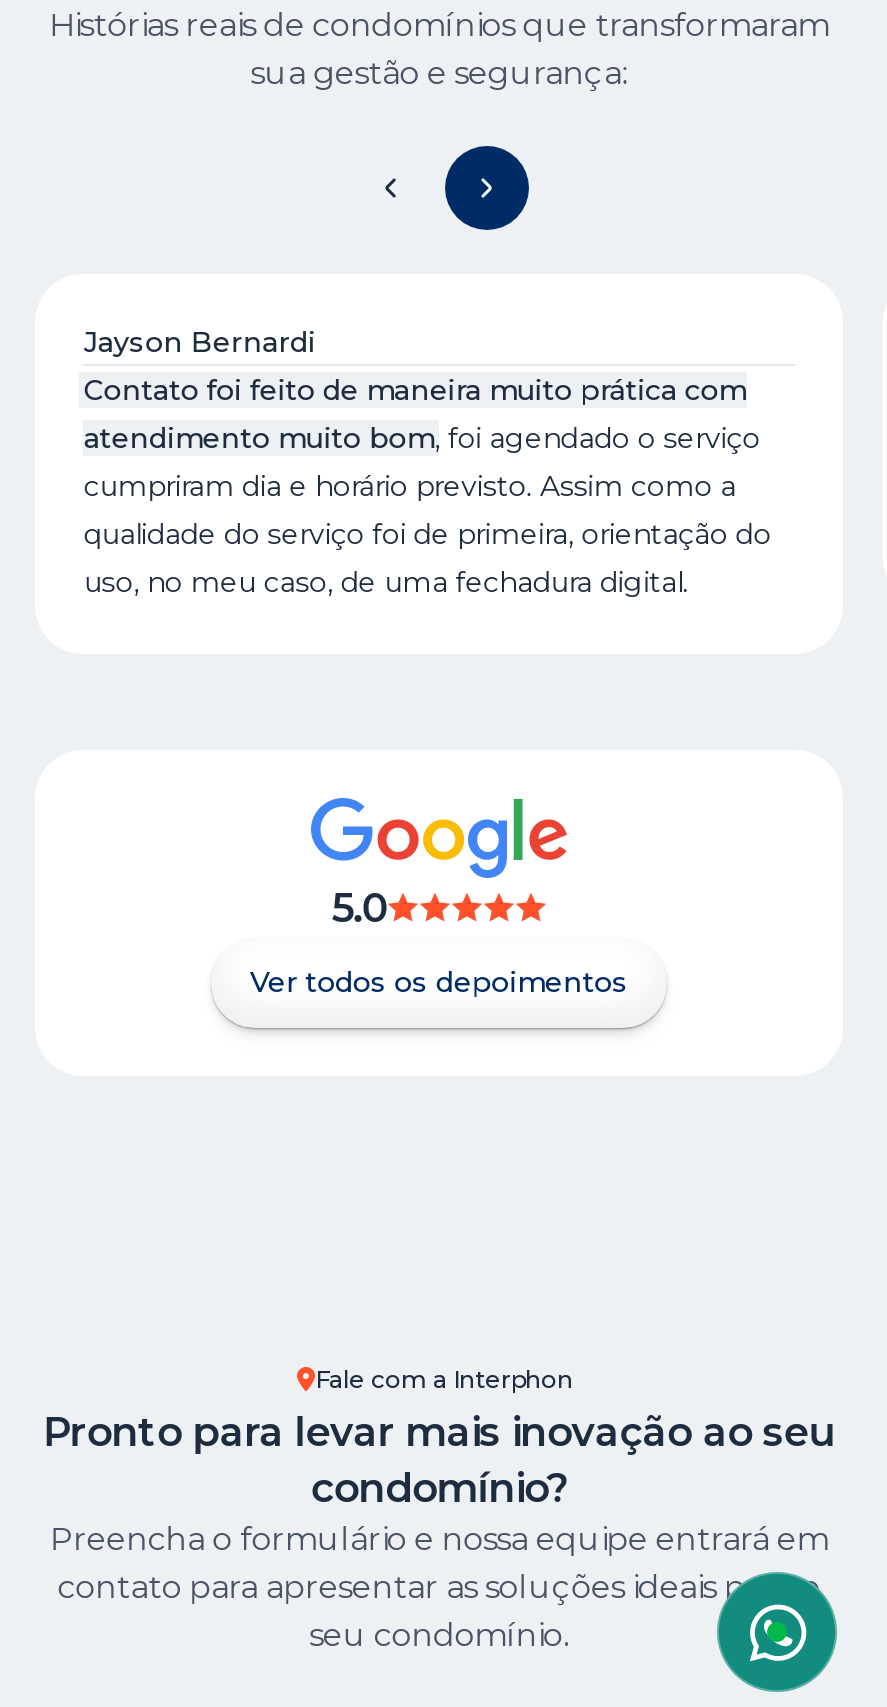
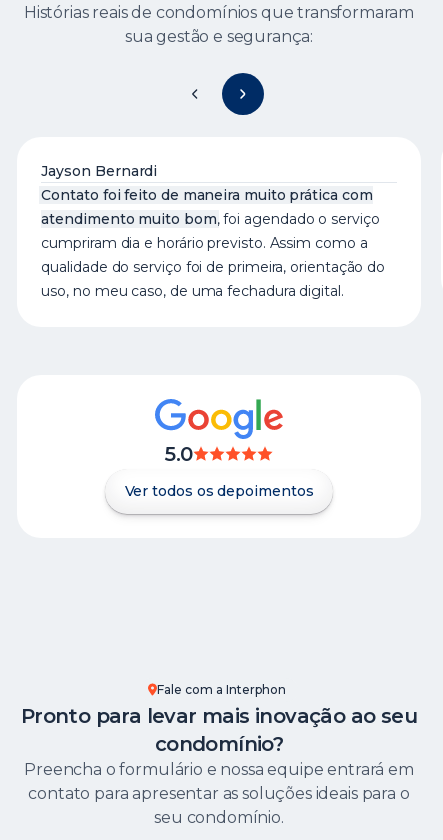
- [image]
